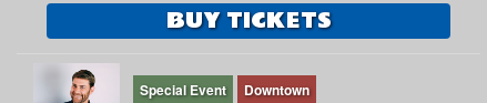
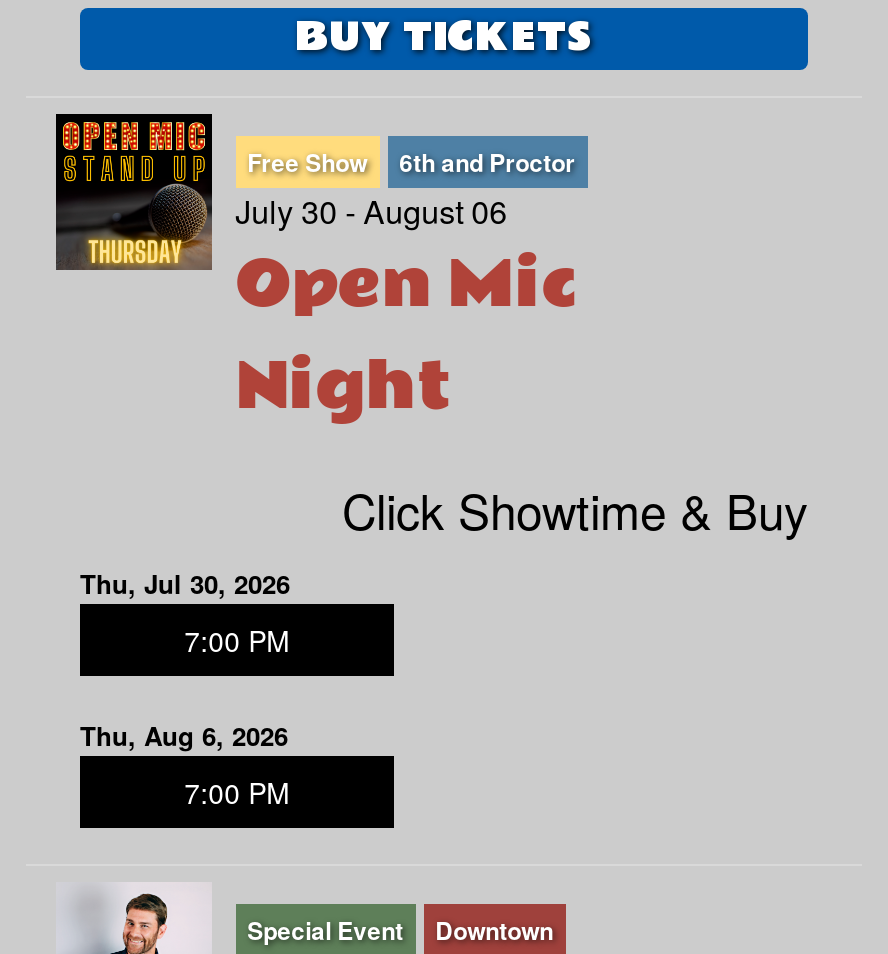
+ [image]
+ Free Show
+ 6th and Proctor
+ July 30 - August 06
+ Open Mic
+ Night
+ Click Showtime & Buy
+ Thu, Jul 30, 2026
+ 7:00 PM
+ Thu, Aug 6, 2026
+ 7:00 PM
